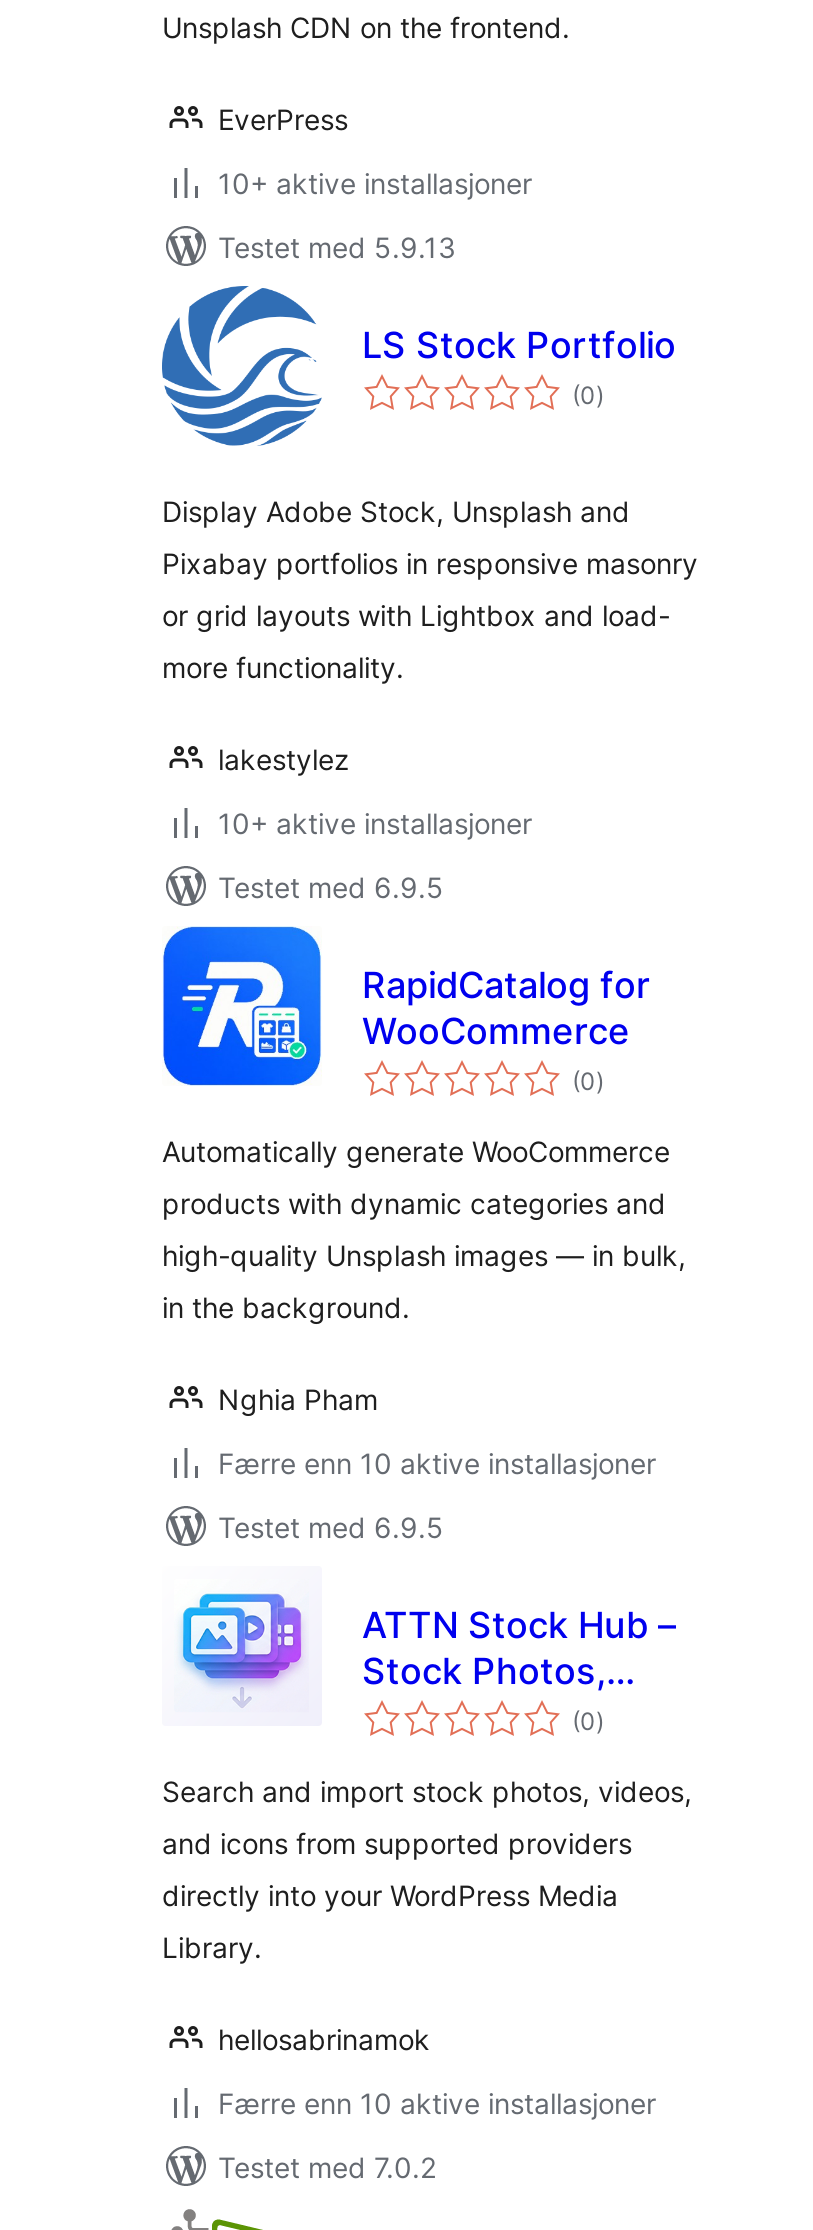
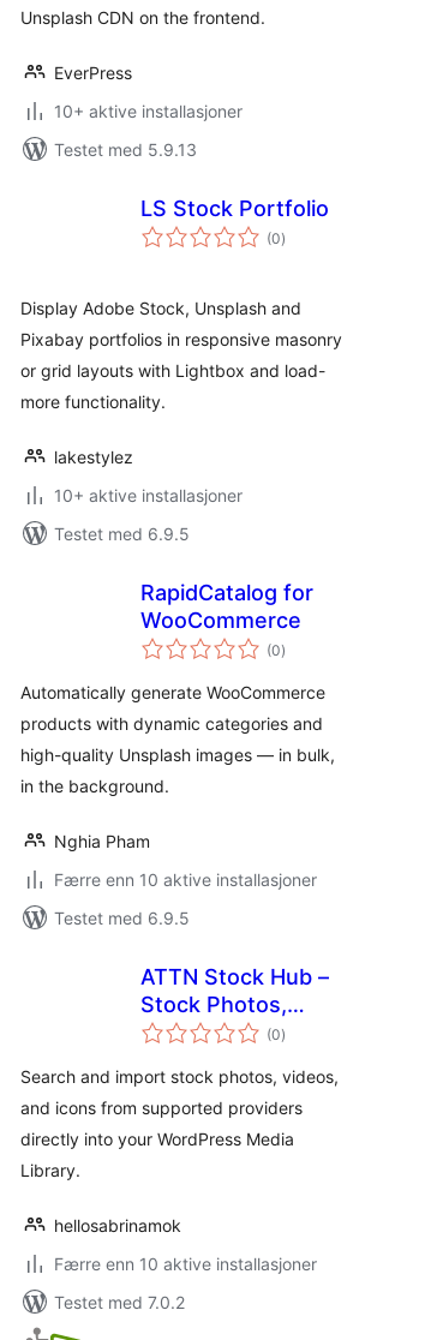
- [image]

- [image]

- [image]
